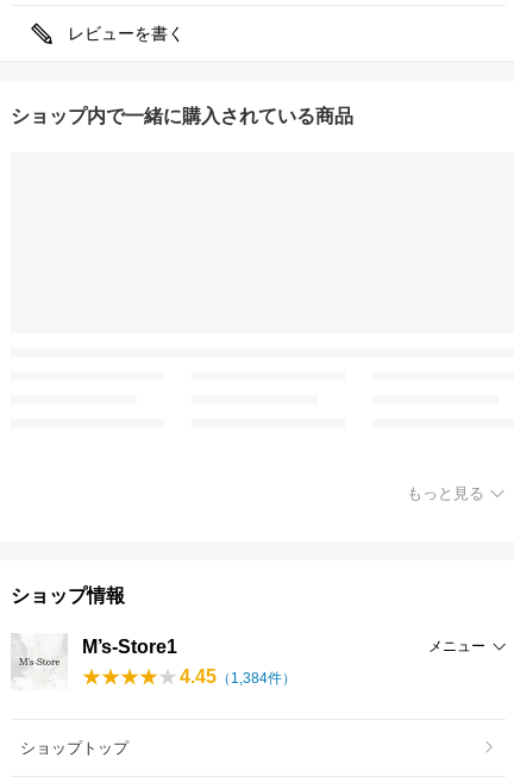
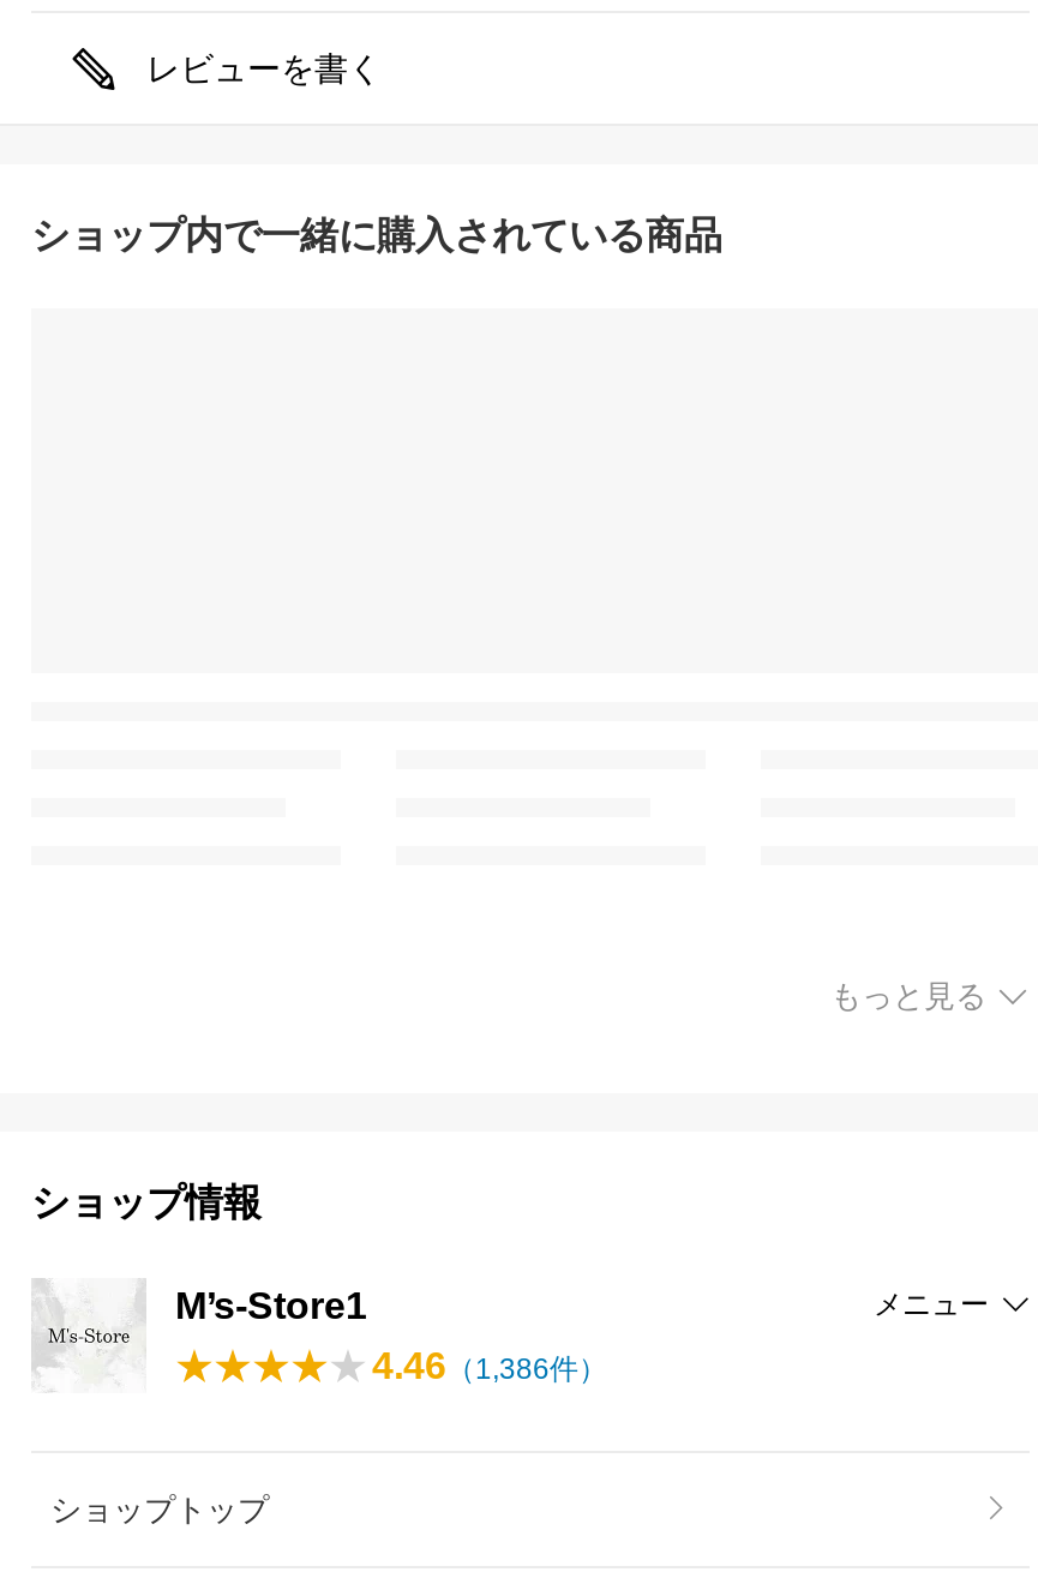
- 4.45（1,384件）
+ 4.46（1,386件）
